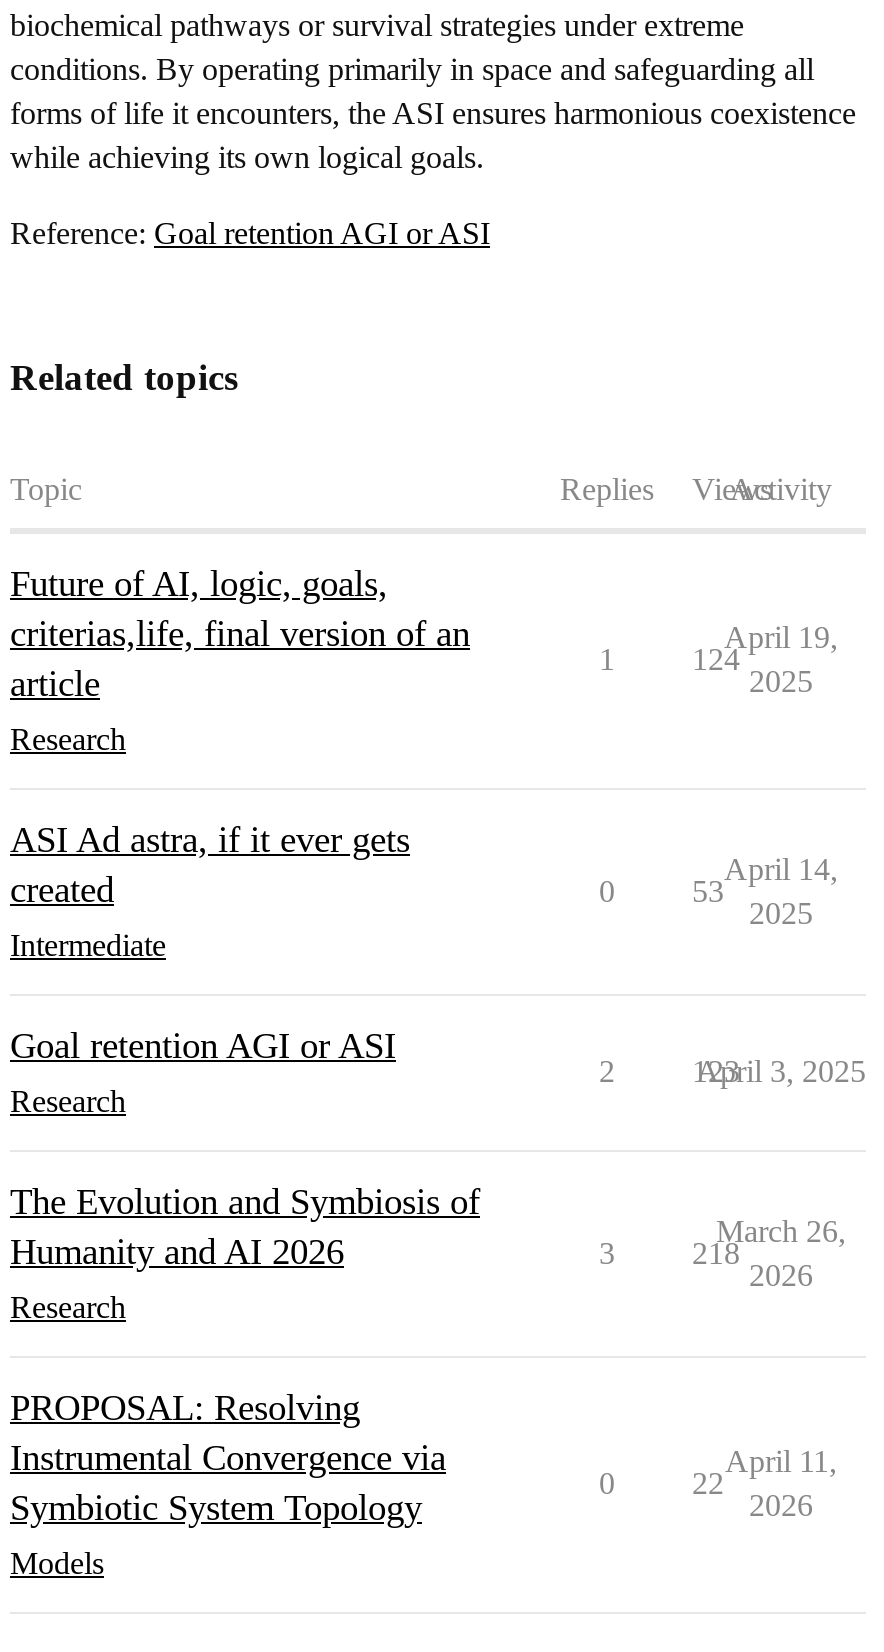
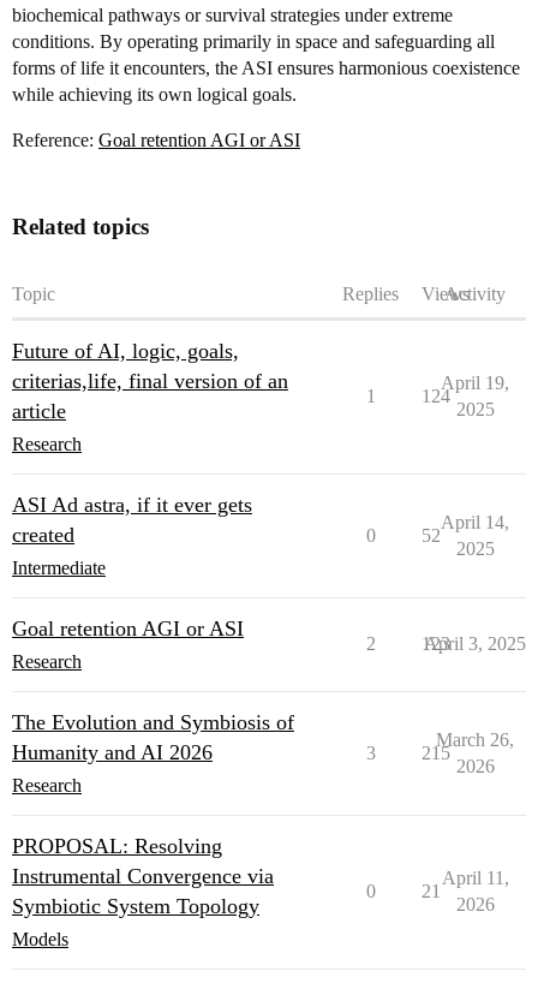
- 53
+ 52

- 218
+ 215

- 22
+ 21
